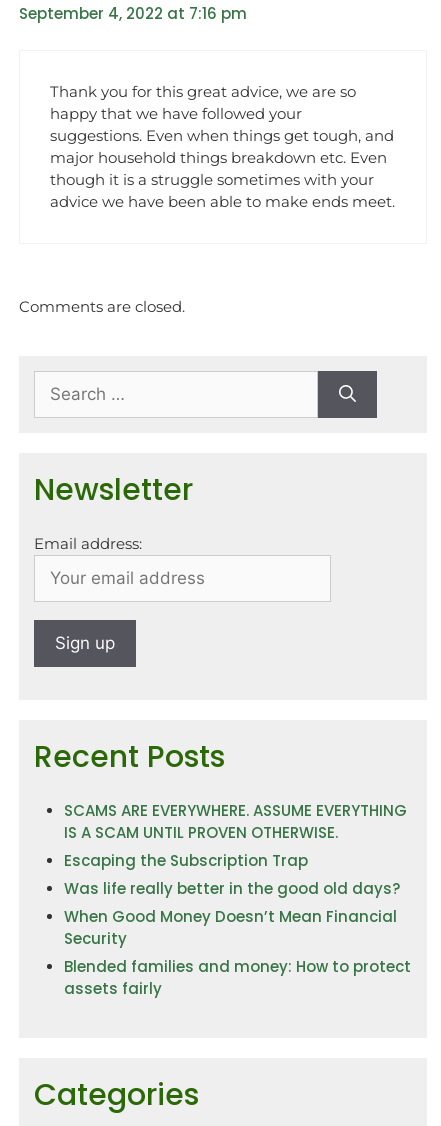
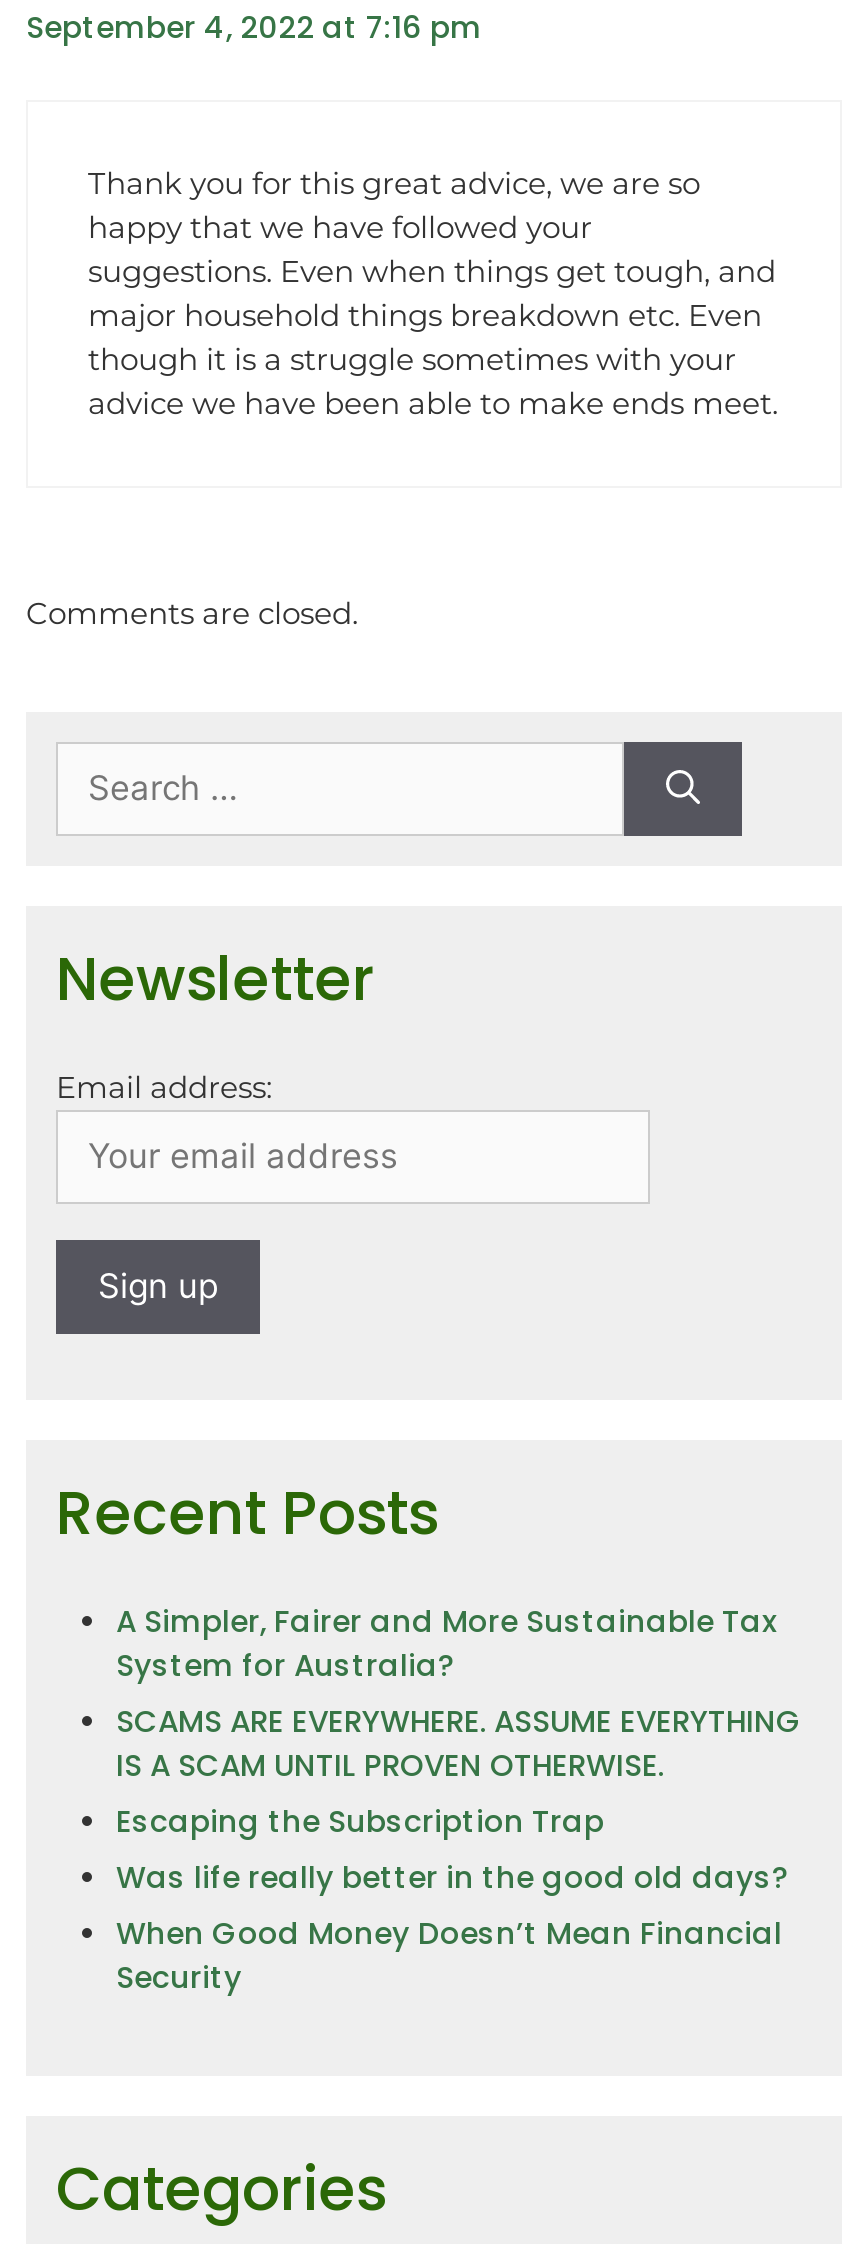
+ A Simpler, Fairer and More Sustainable Tax
+ System for Australia?

moved down: SCAMS ARE EVERYWHERE. ASSUME EVERYTHING | IS A SCAM UNTIL PROVEN OTHERWISE. | Escaping the Subscription Trap | Was life really better in the good old days? | When Good Money Doesn’t Mean Financial | Security

- Blended families and money: How to protect
- assets fairly
